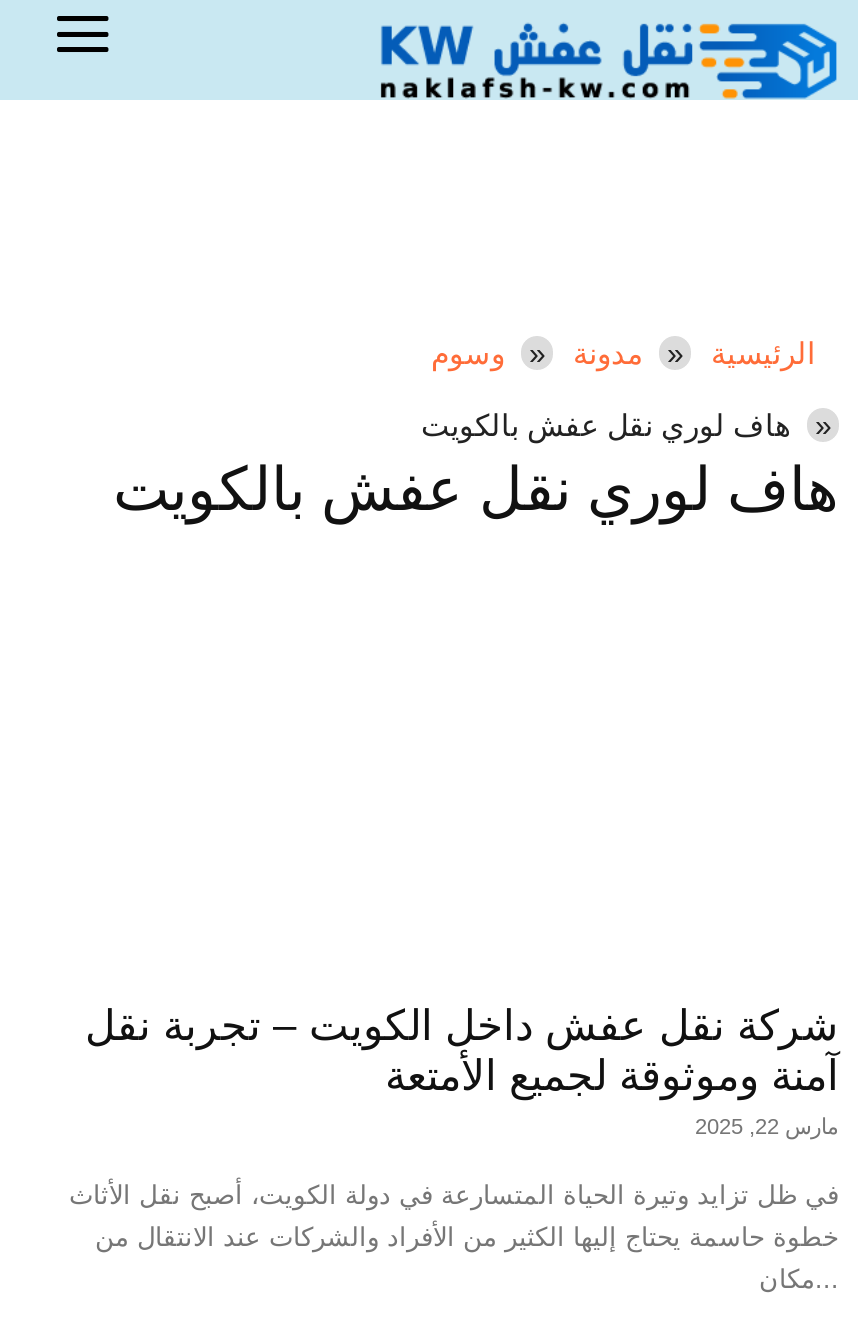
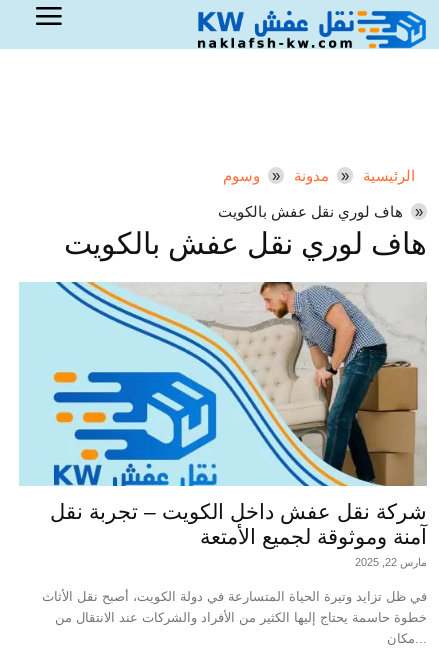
+ [image]
